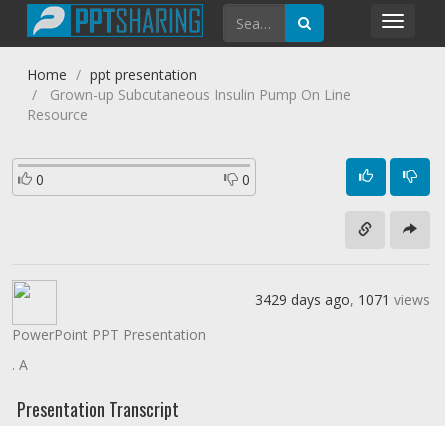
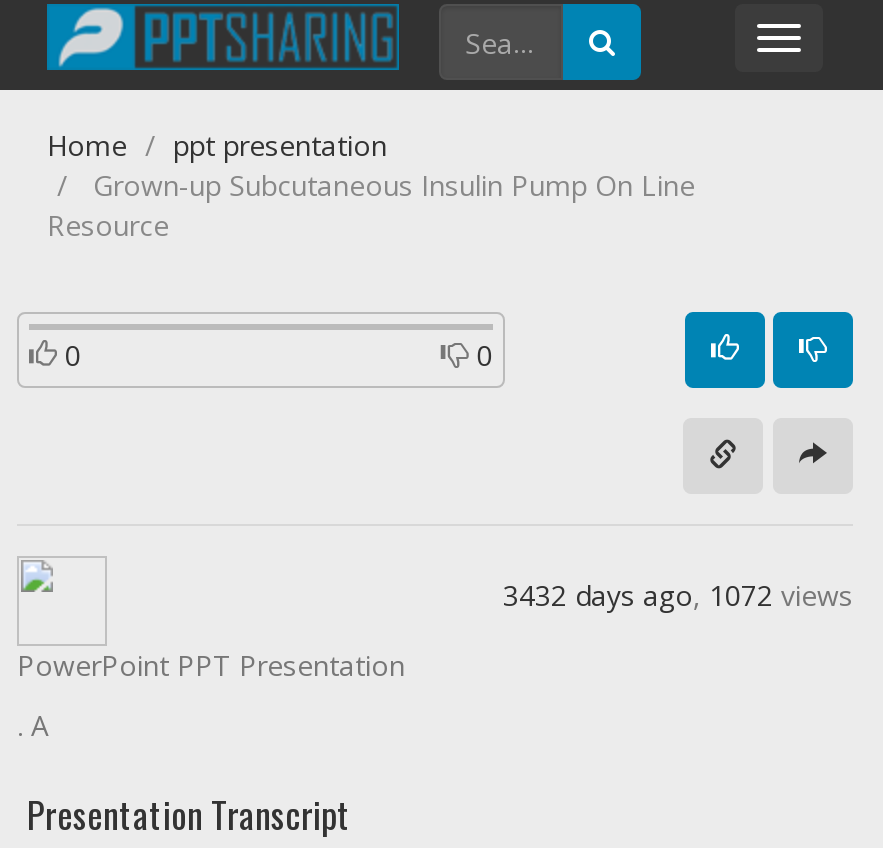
- 3429 days ago, 1071 views
+ 3432 days ago, 1072 views
